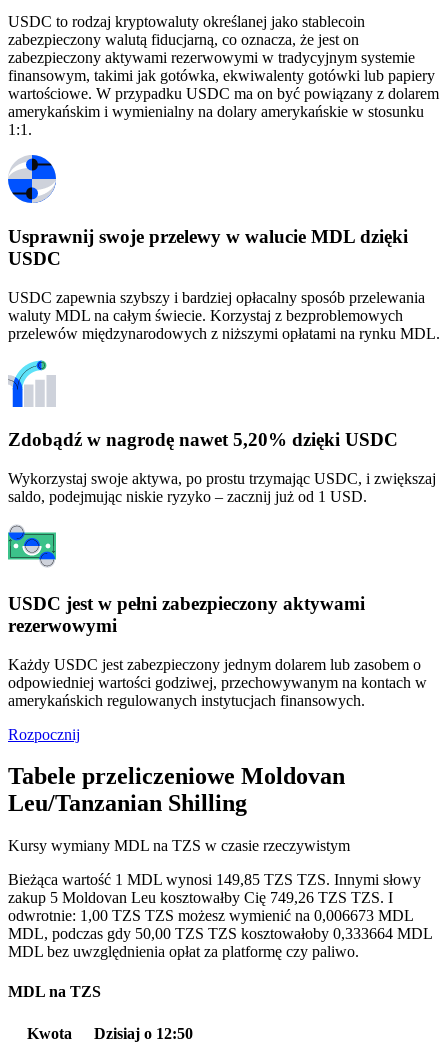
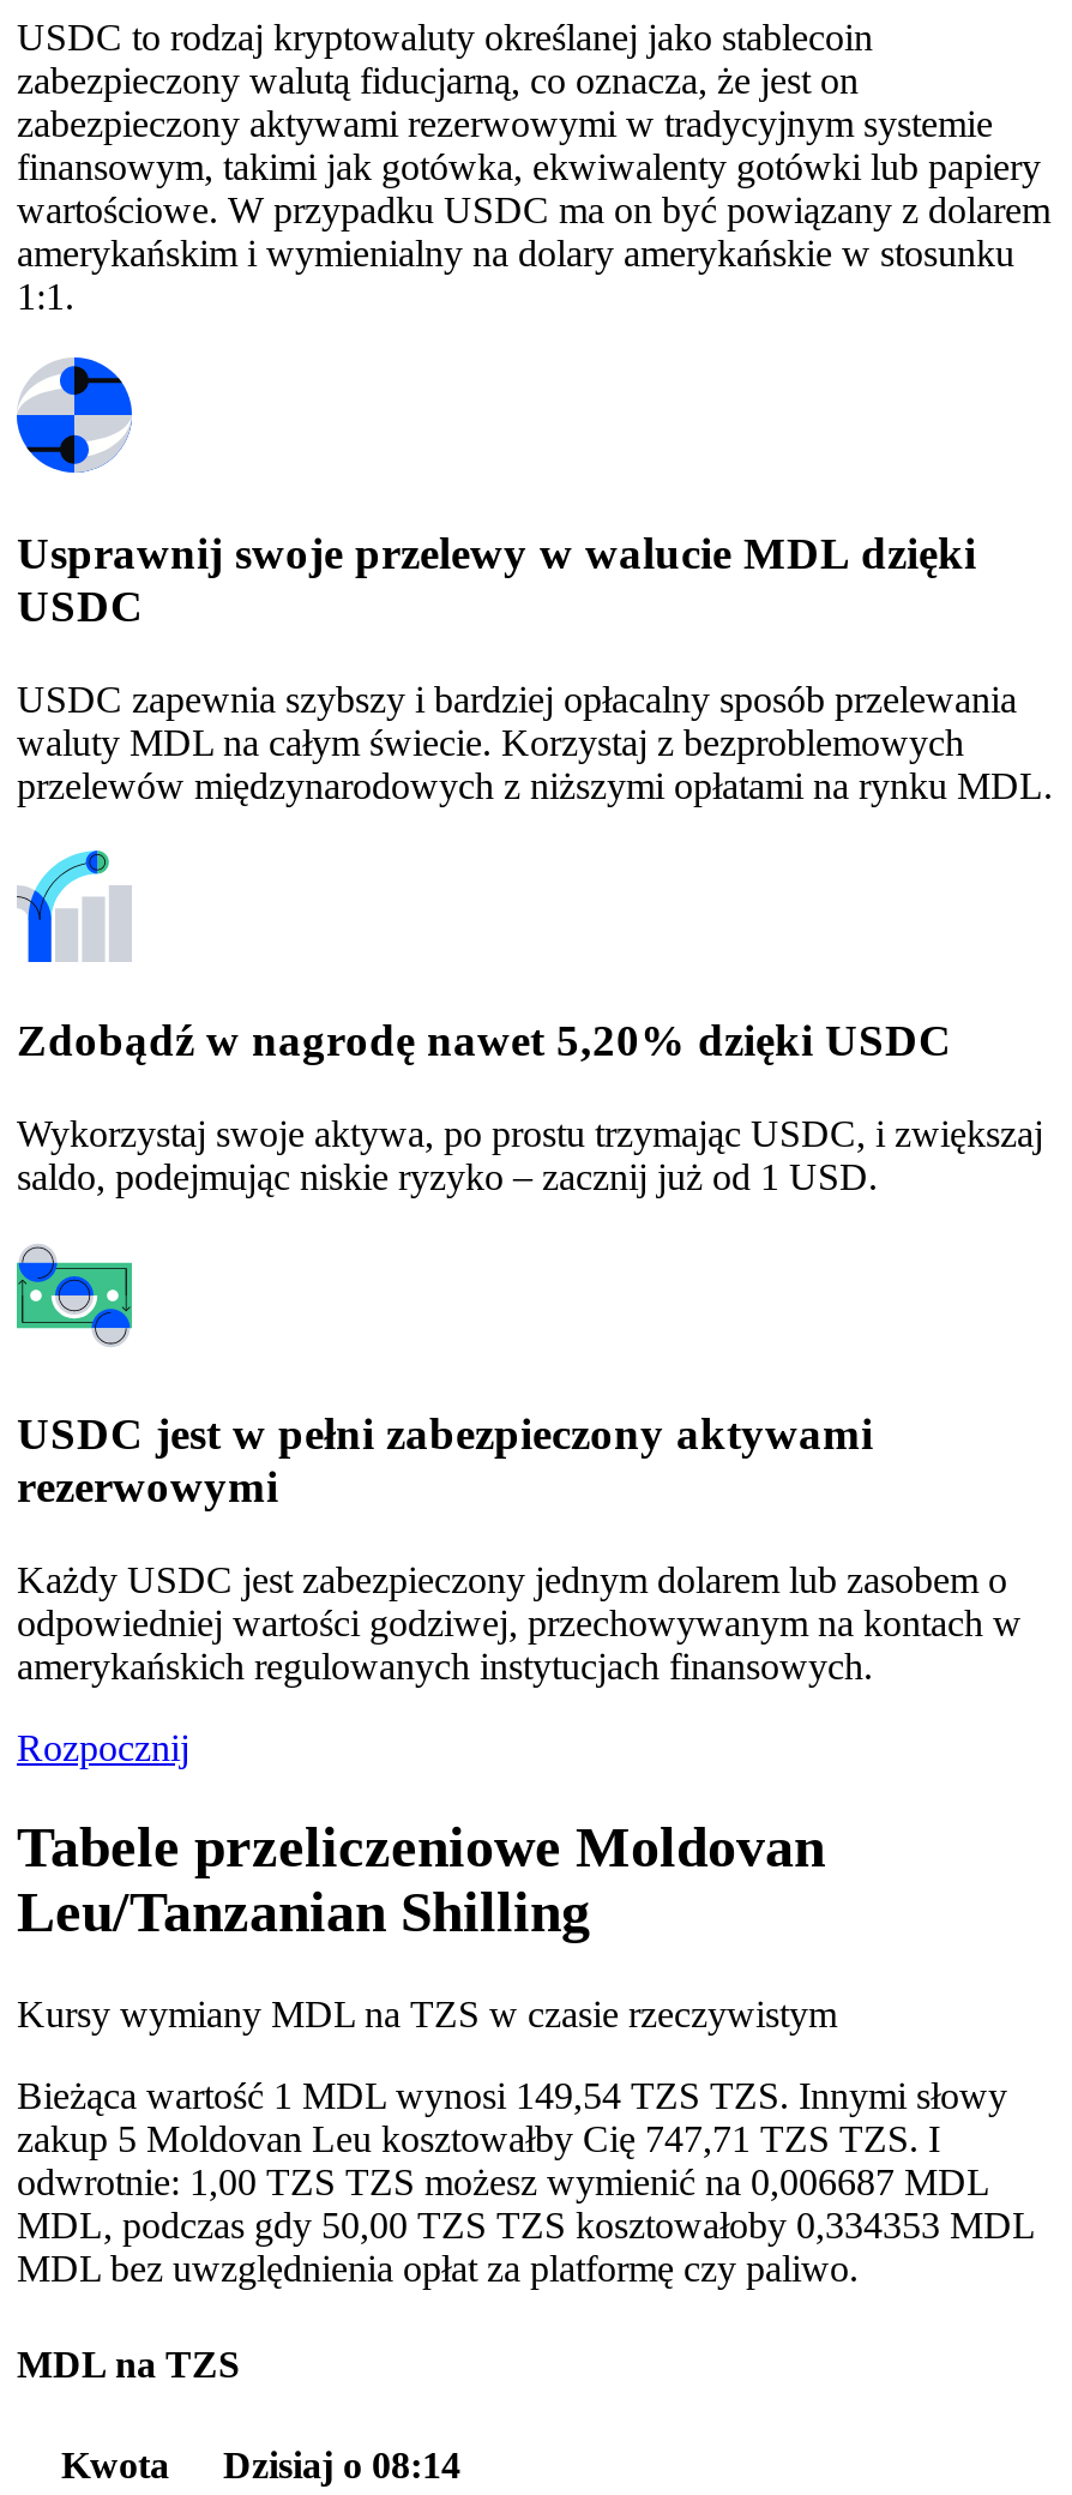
- Bieżąca wartość 1 MDL wynosi 149,85 TZS TZS. Innymi słowy
+ Bieżąca wartość 1 MDL wynosi 149,54 TZS TZS. Innymi słowy

- zakup 5 Moldovan Leu kosztowałby Cię 749,26 TZS TZS. I
+ zakup 5 Moldovan Leu kosztowałby Cię 747,71 TZS TZS. I

- odwrotnie: 1,00 TZS TZS możesz wymienić na 0,006673 MDL
+ odwrotnie: 1,00 TZS TZS możesz wymienić na 0,006687 MDL

- MDL, podczas gdy 50,00 TZS TZS kosztowałoby 0,333664 MDL
+ MDL, podczas gdy 50,00 TZS TZS kosztowałoby 0,334353 MDL

- Kwota Dzisiaj o 12:50
+ Kwota Dzisiaj o 08:14
